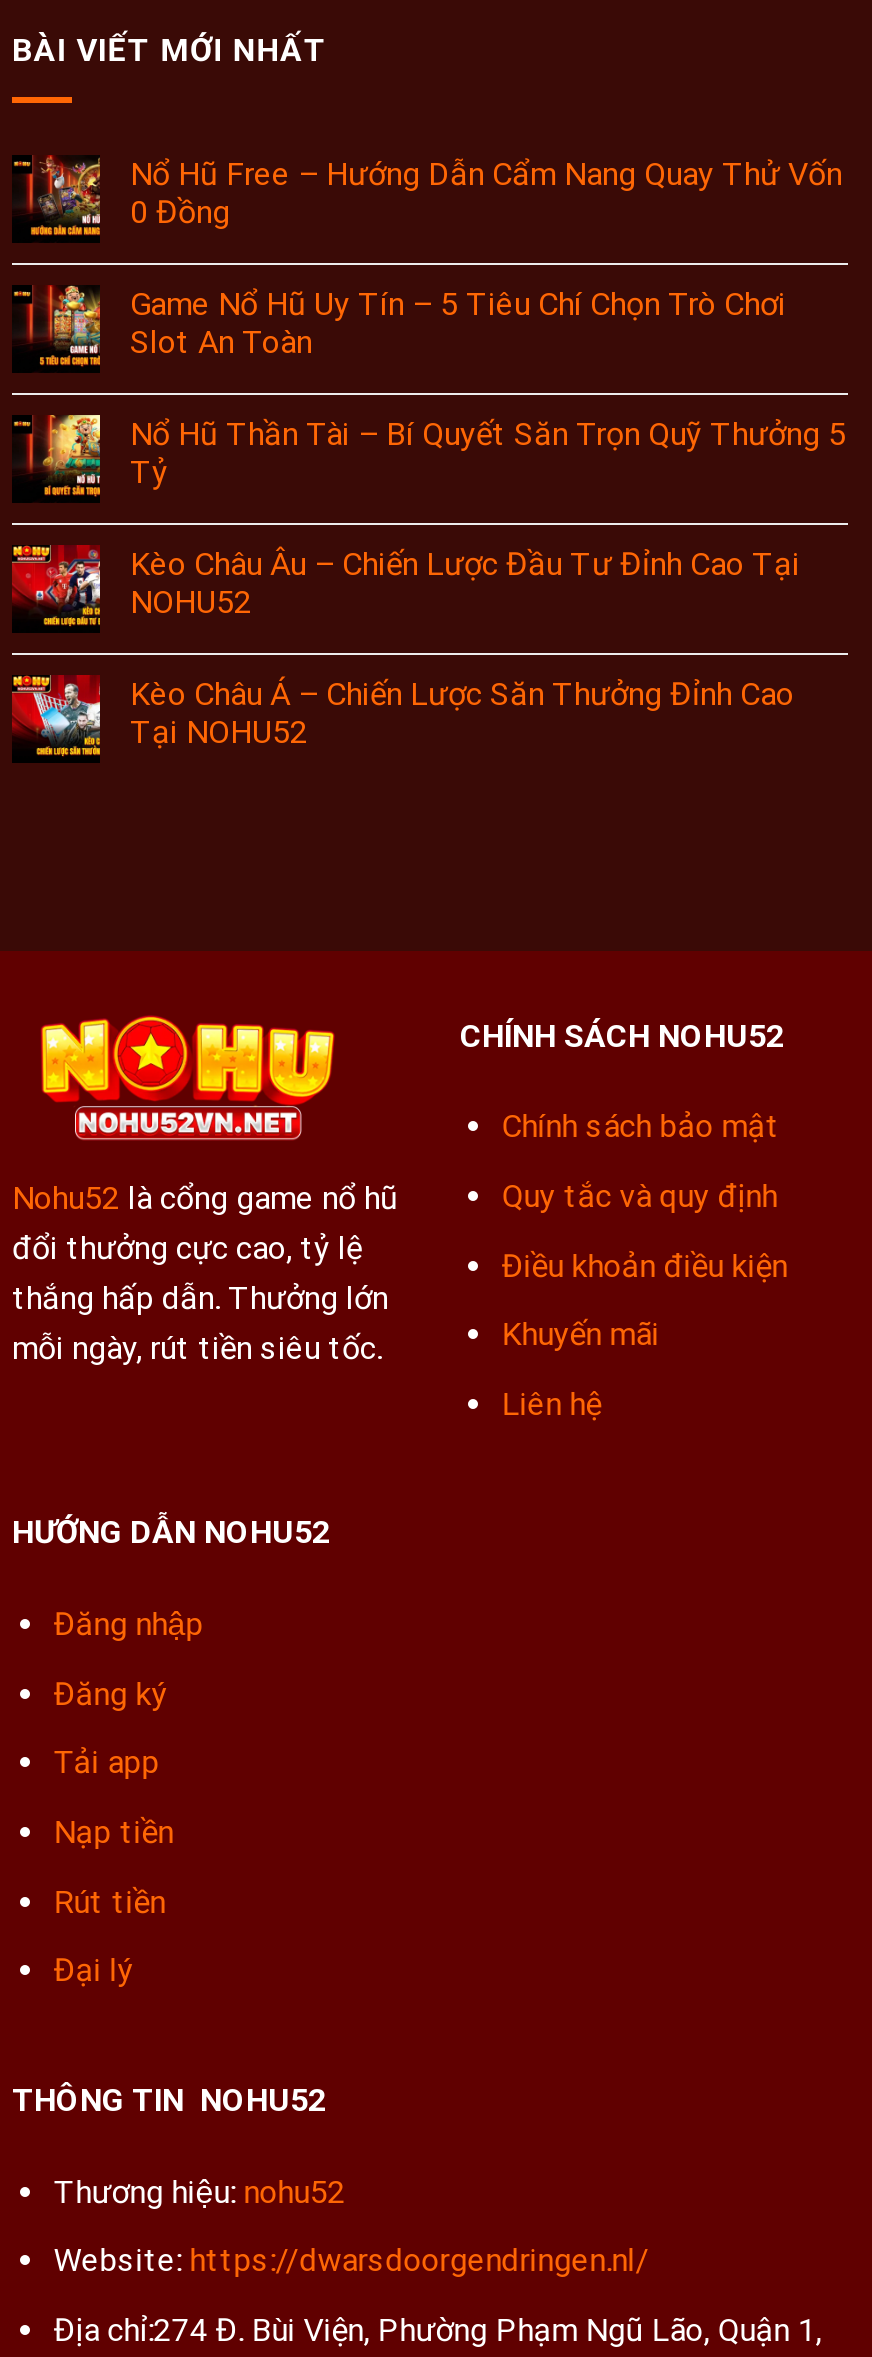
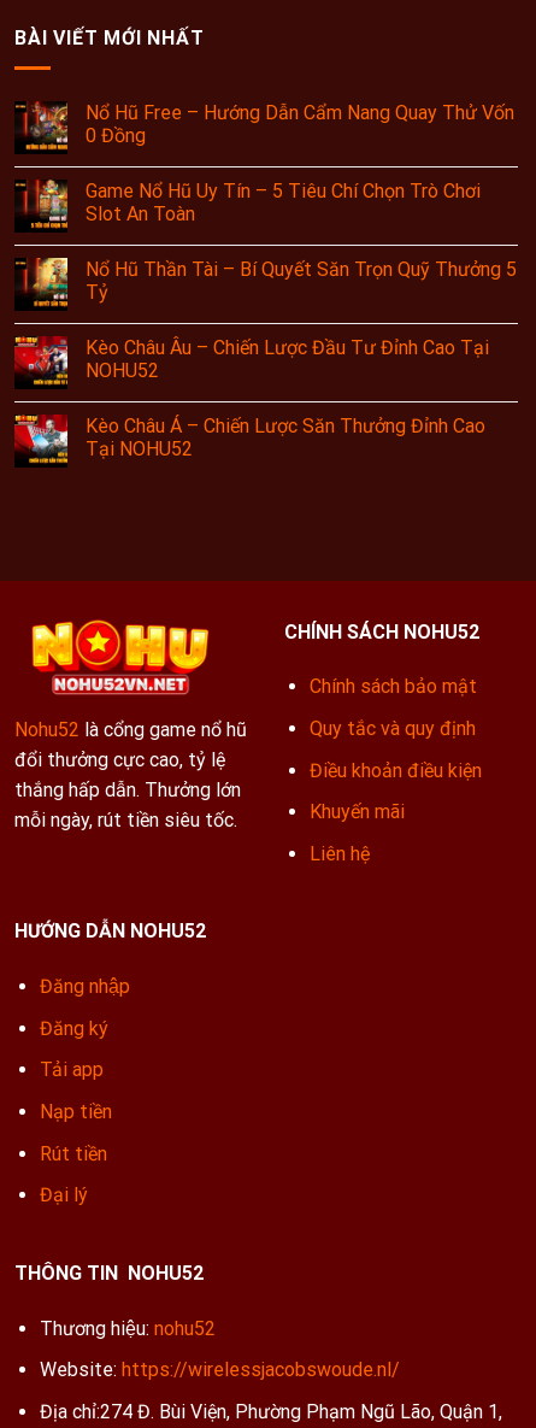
- Website: https://dwarsdoorgendringen.nl/
+ Website: https://wirelessjacobswoude.nl/
